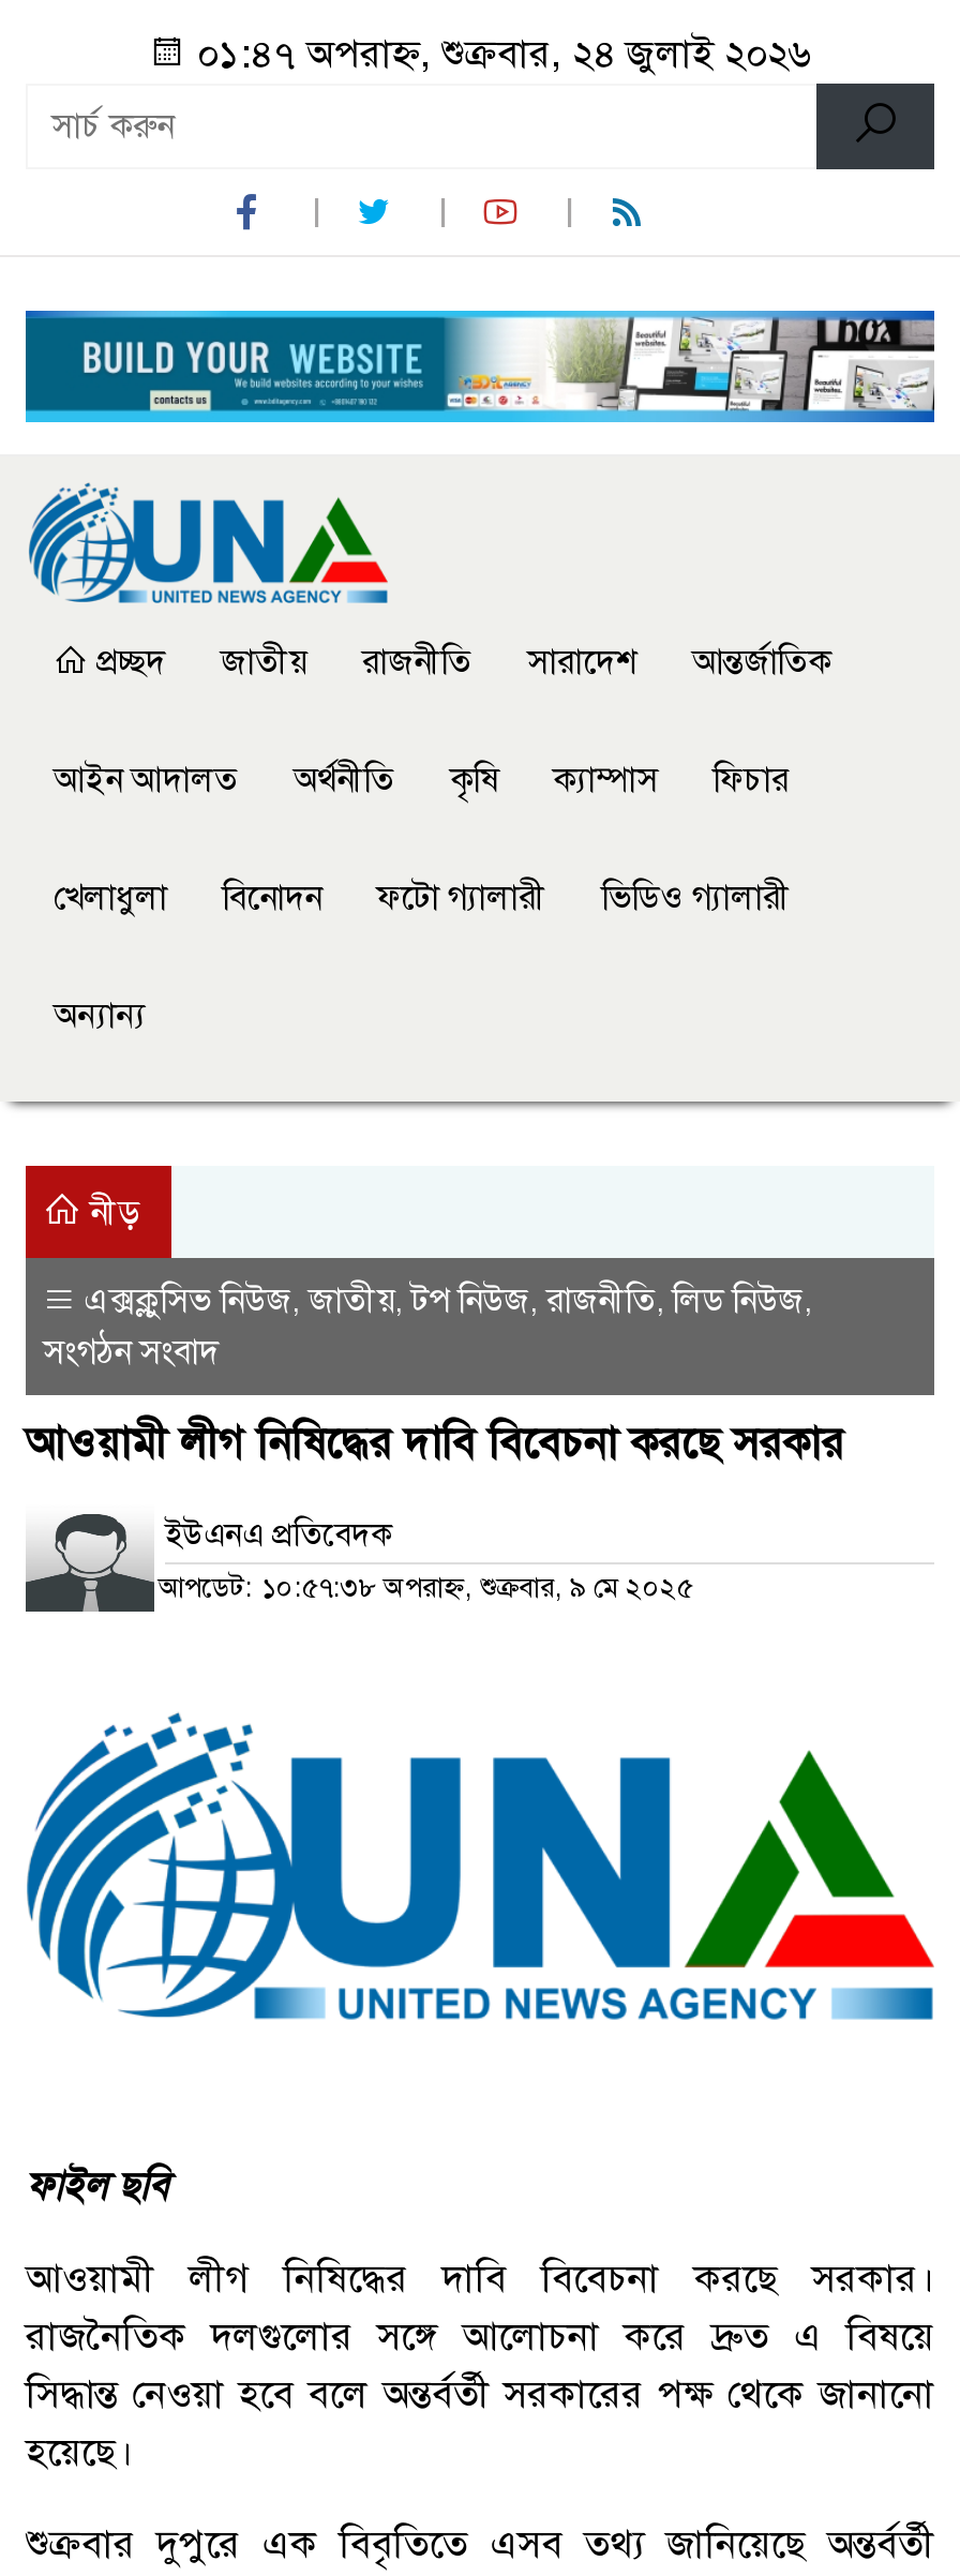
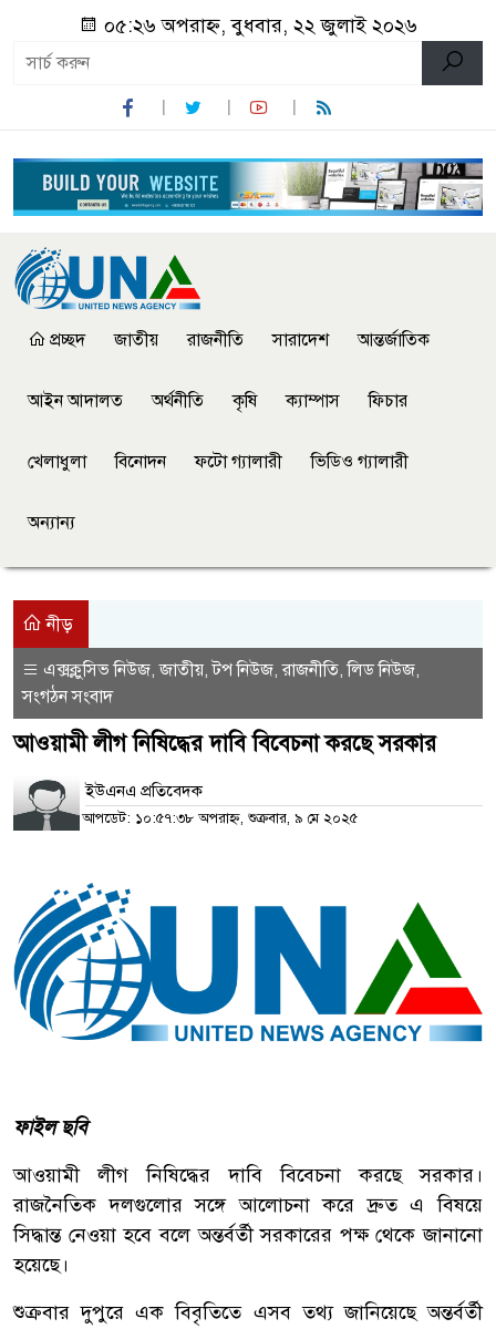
- ০১:৪৭ অপরাহ্ন, শুক্রবার, ২৪ জুলাই ২০২৬
+ ০৫:২৬ অপরাহ্ন, বুধবার, ২২ জুলাই ২০২৬
